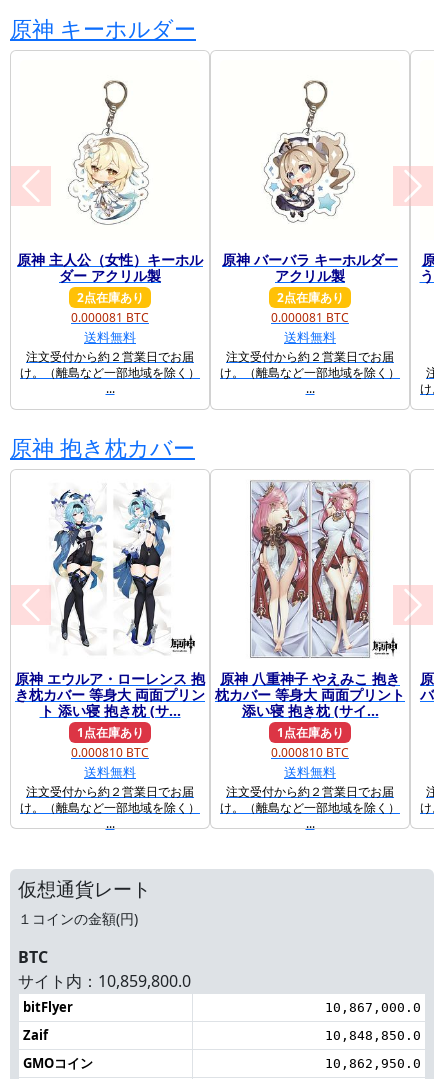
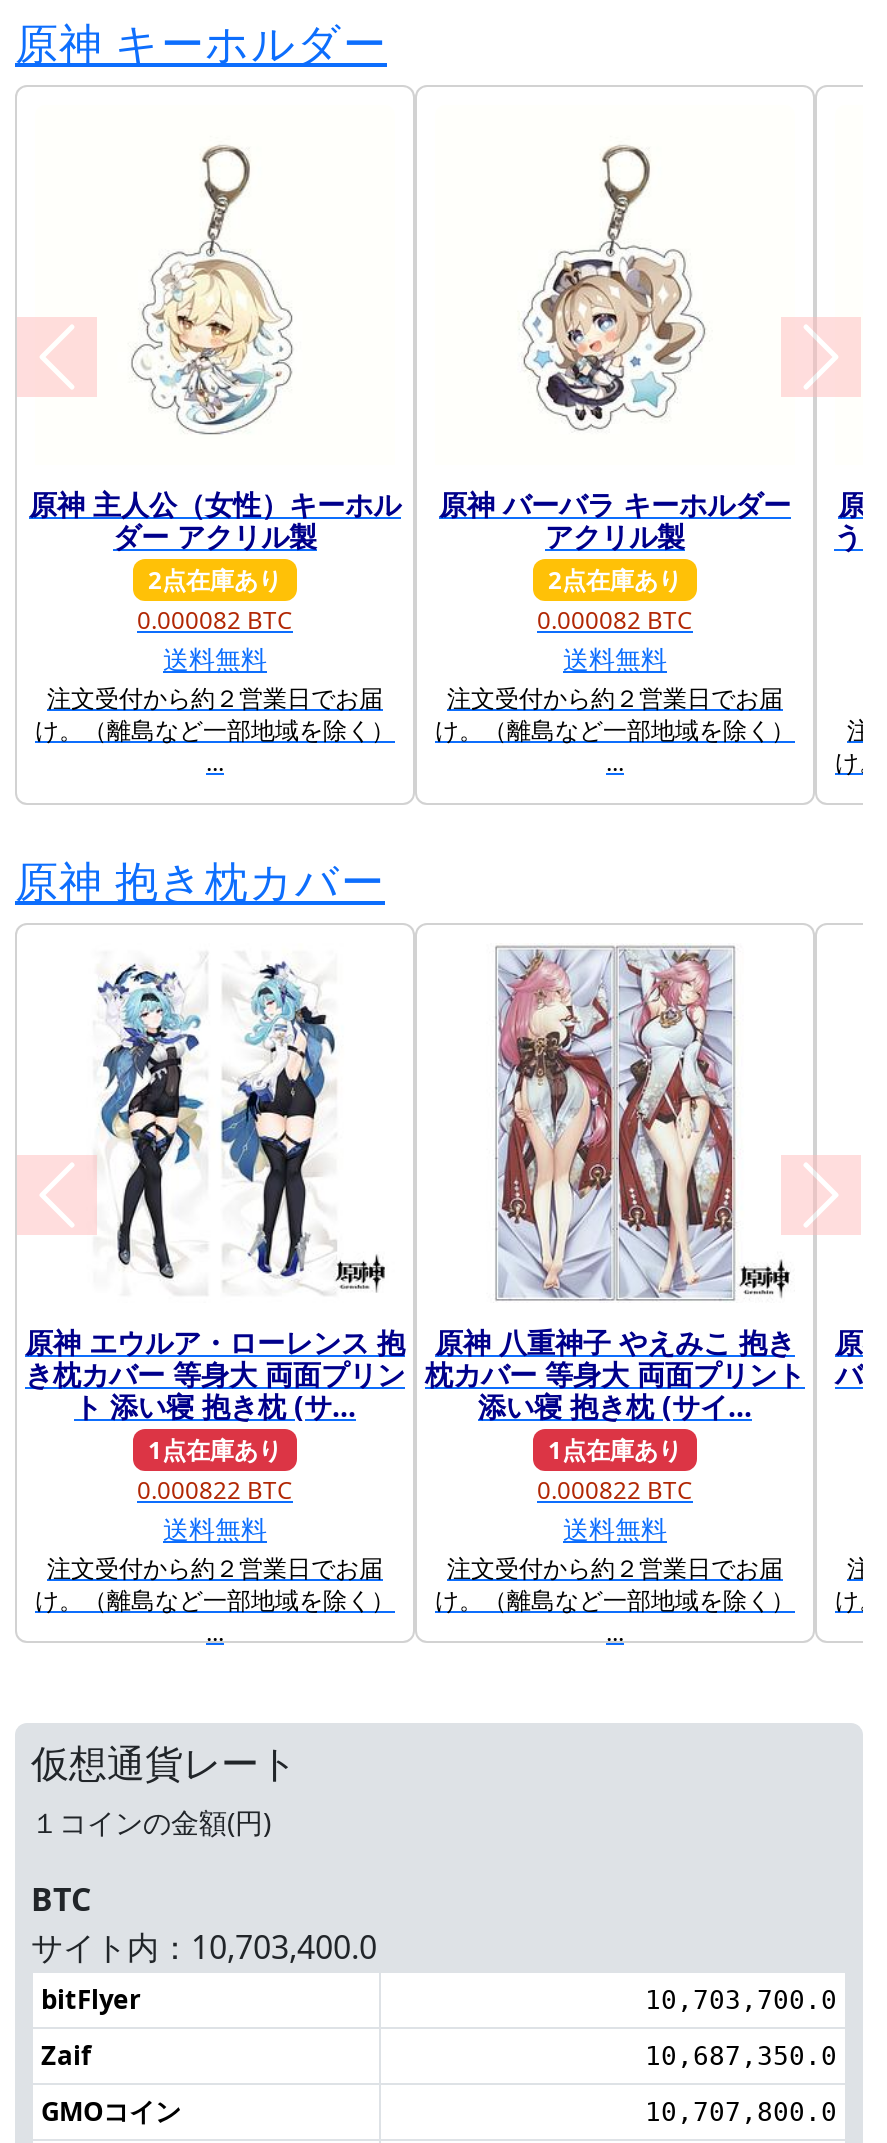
- 0.000081 BTC
+ 0.000082 BTC

- 0.000081 BTC
+ 0.000082 BTC

- 0.000810 BTC
+ 0.000822 BTC

- 0.000810 BTC
+ 0.000822 BTC

- サイト内：10,859,800.0
+ サイト内：10,703,400.0

- 10,867,000.0
+ 10,703,700.0

- 10,848,850.0
+ 10,687,350.0

- 10,862,950.0
+ 10,707,800.0
